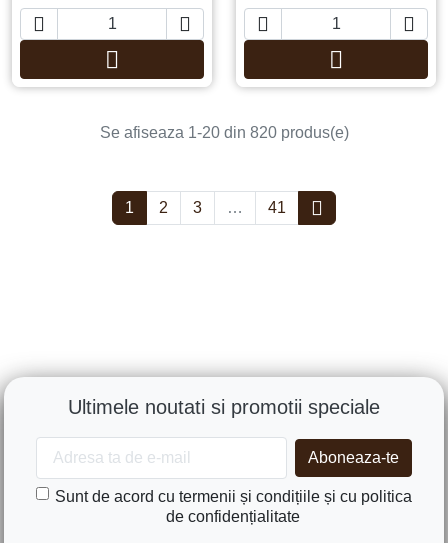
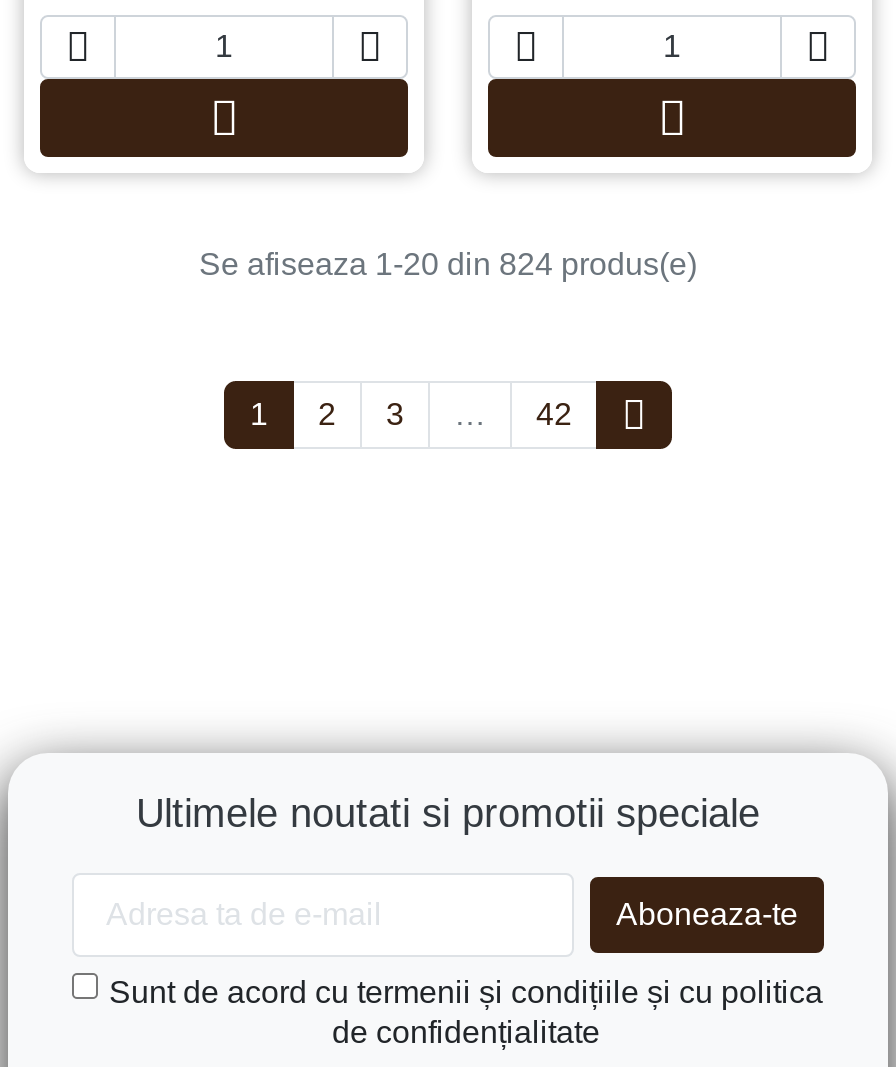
- Se afiseaza 1-20 din 820 produs(e)
+ Se afiseaza 1-20 din 824 produs(e)

- 41
+ 42
